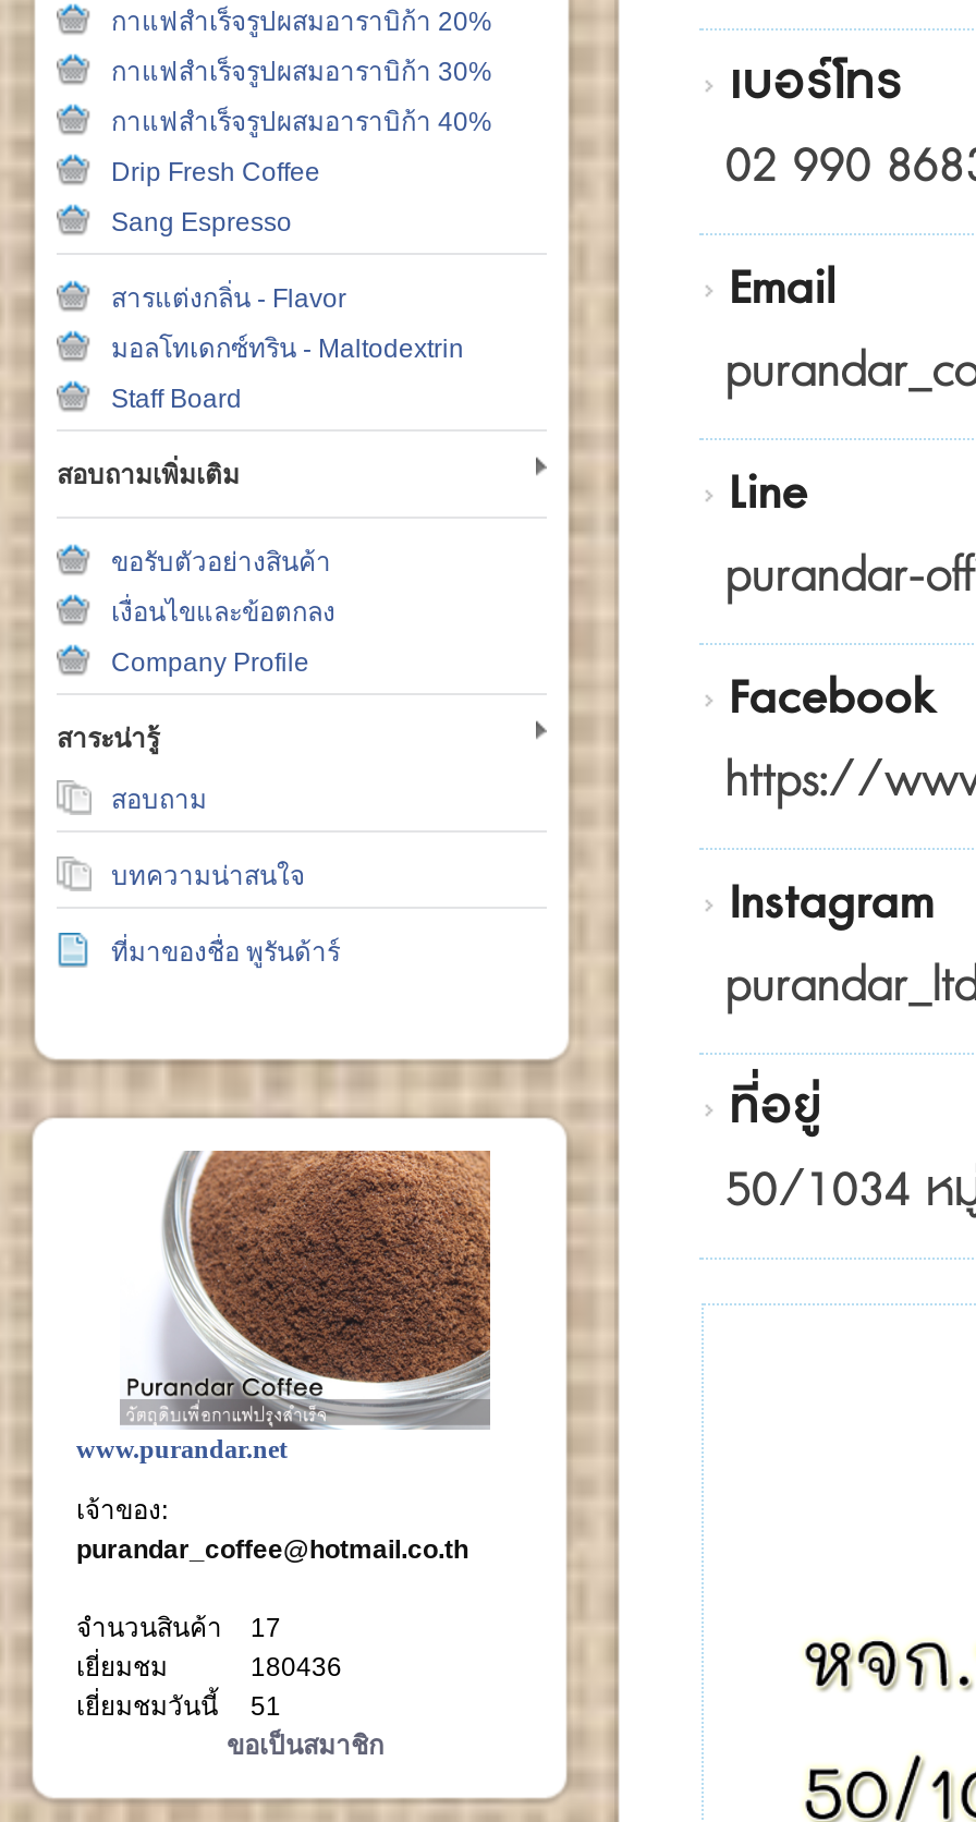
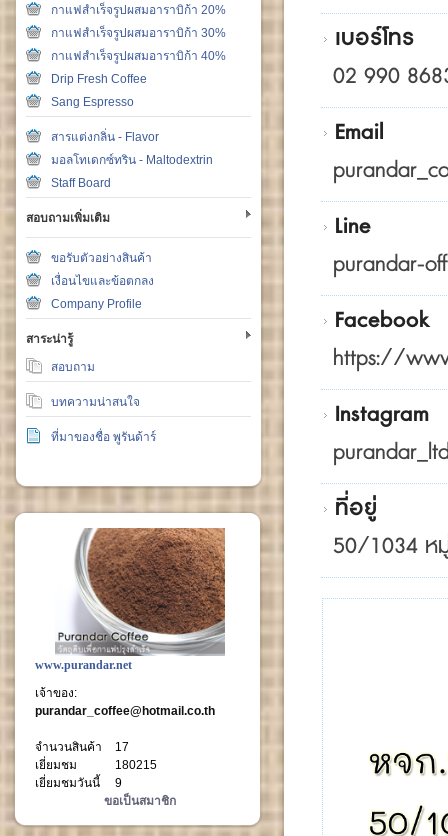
- 180436
+ 180215

- เยี่ยมชมวันนี้ 51
+ เยี่ยมชมวันนี้ 9
